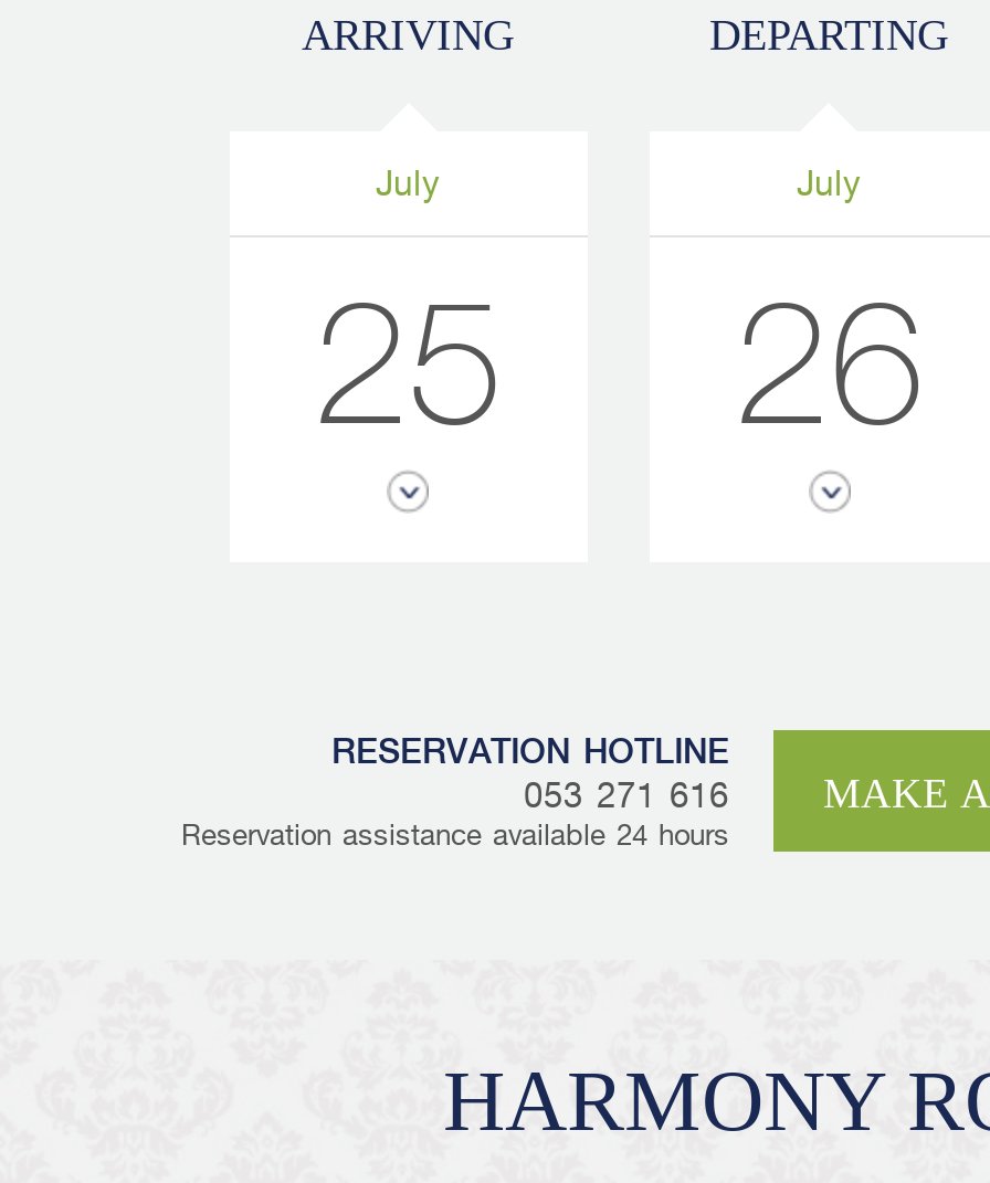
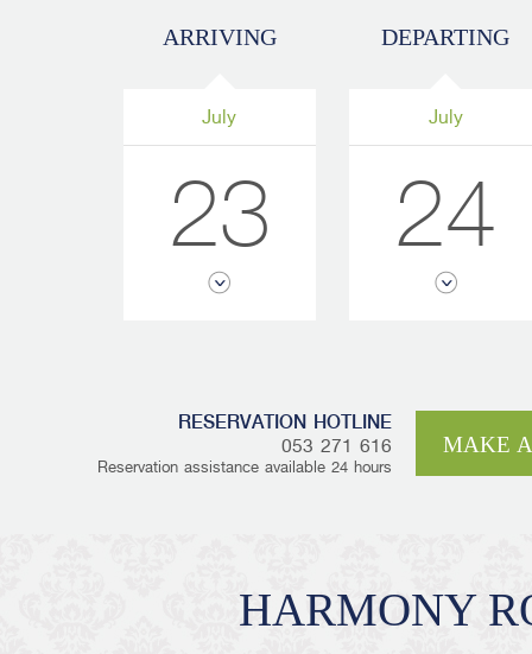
- 25
+ 23

- 26
+ 24
